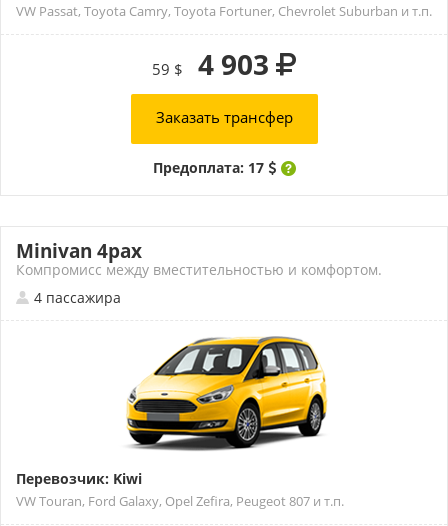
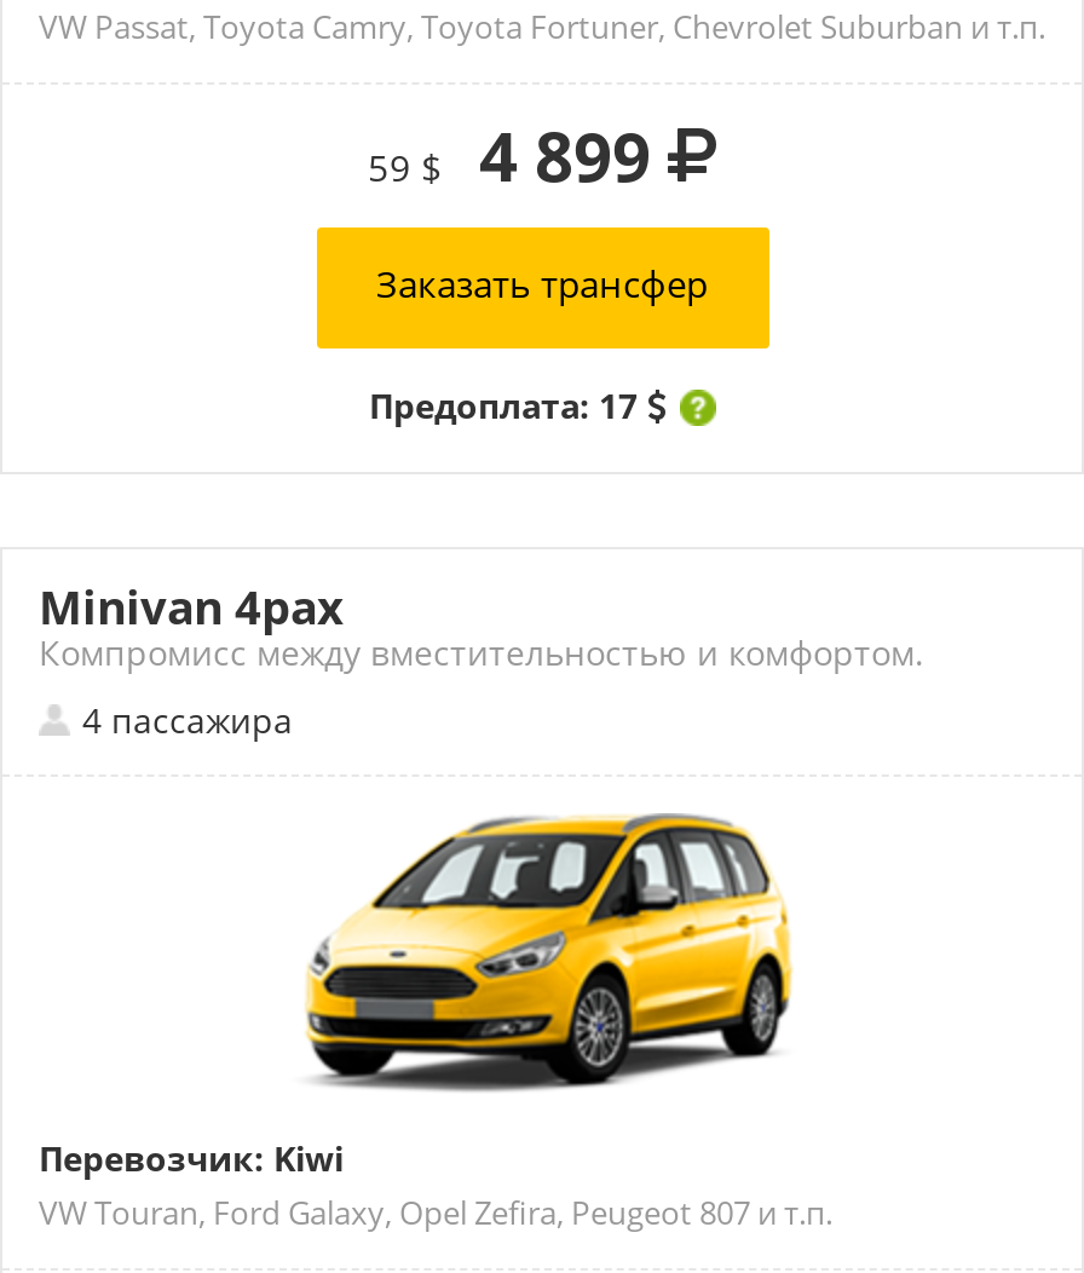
- 59 $ 4 903
+ 59 $ 4 899
